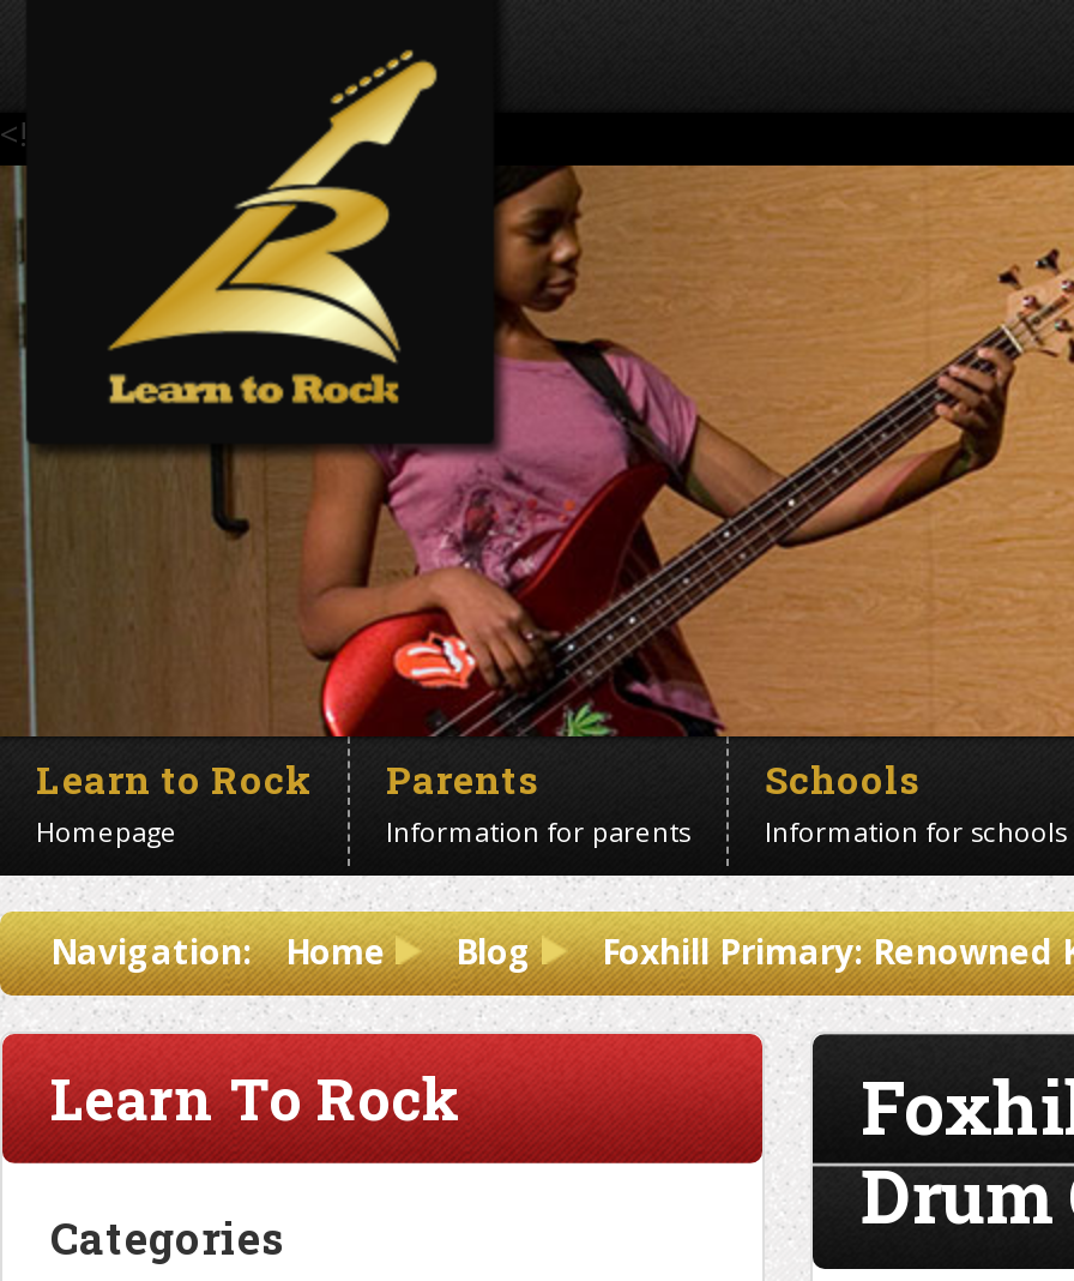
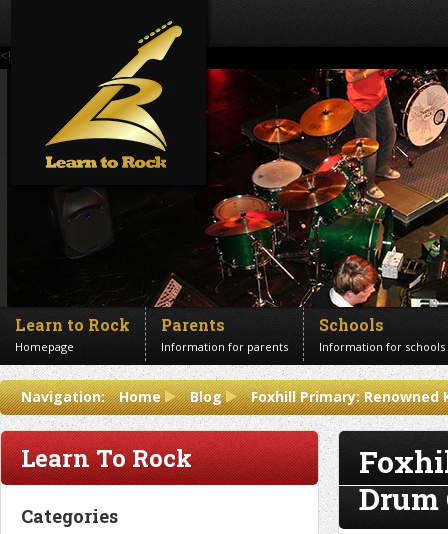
- [image]
+ [image]
